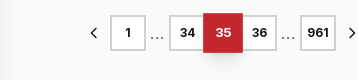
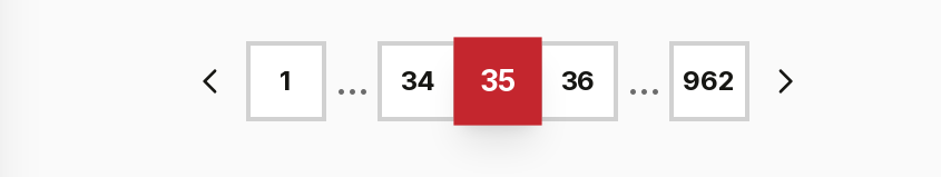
- 961
+ 962
